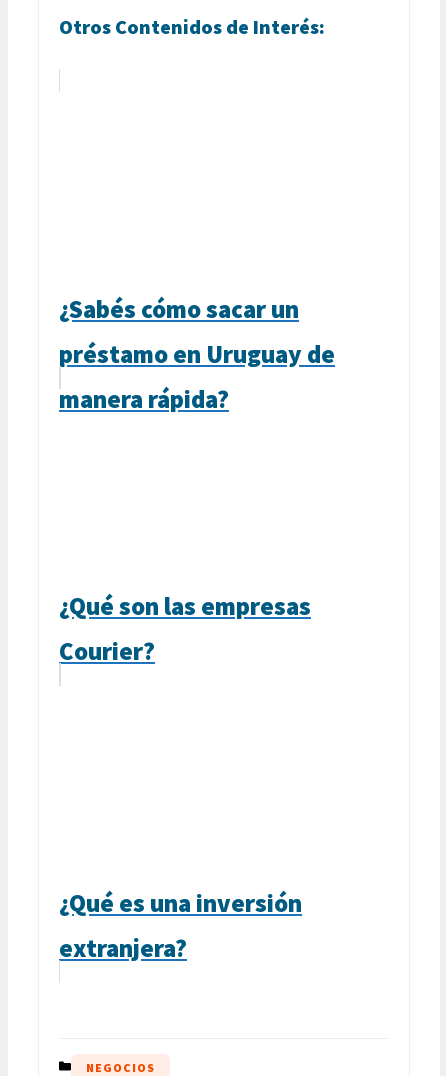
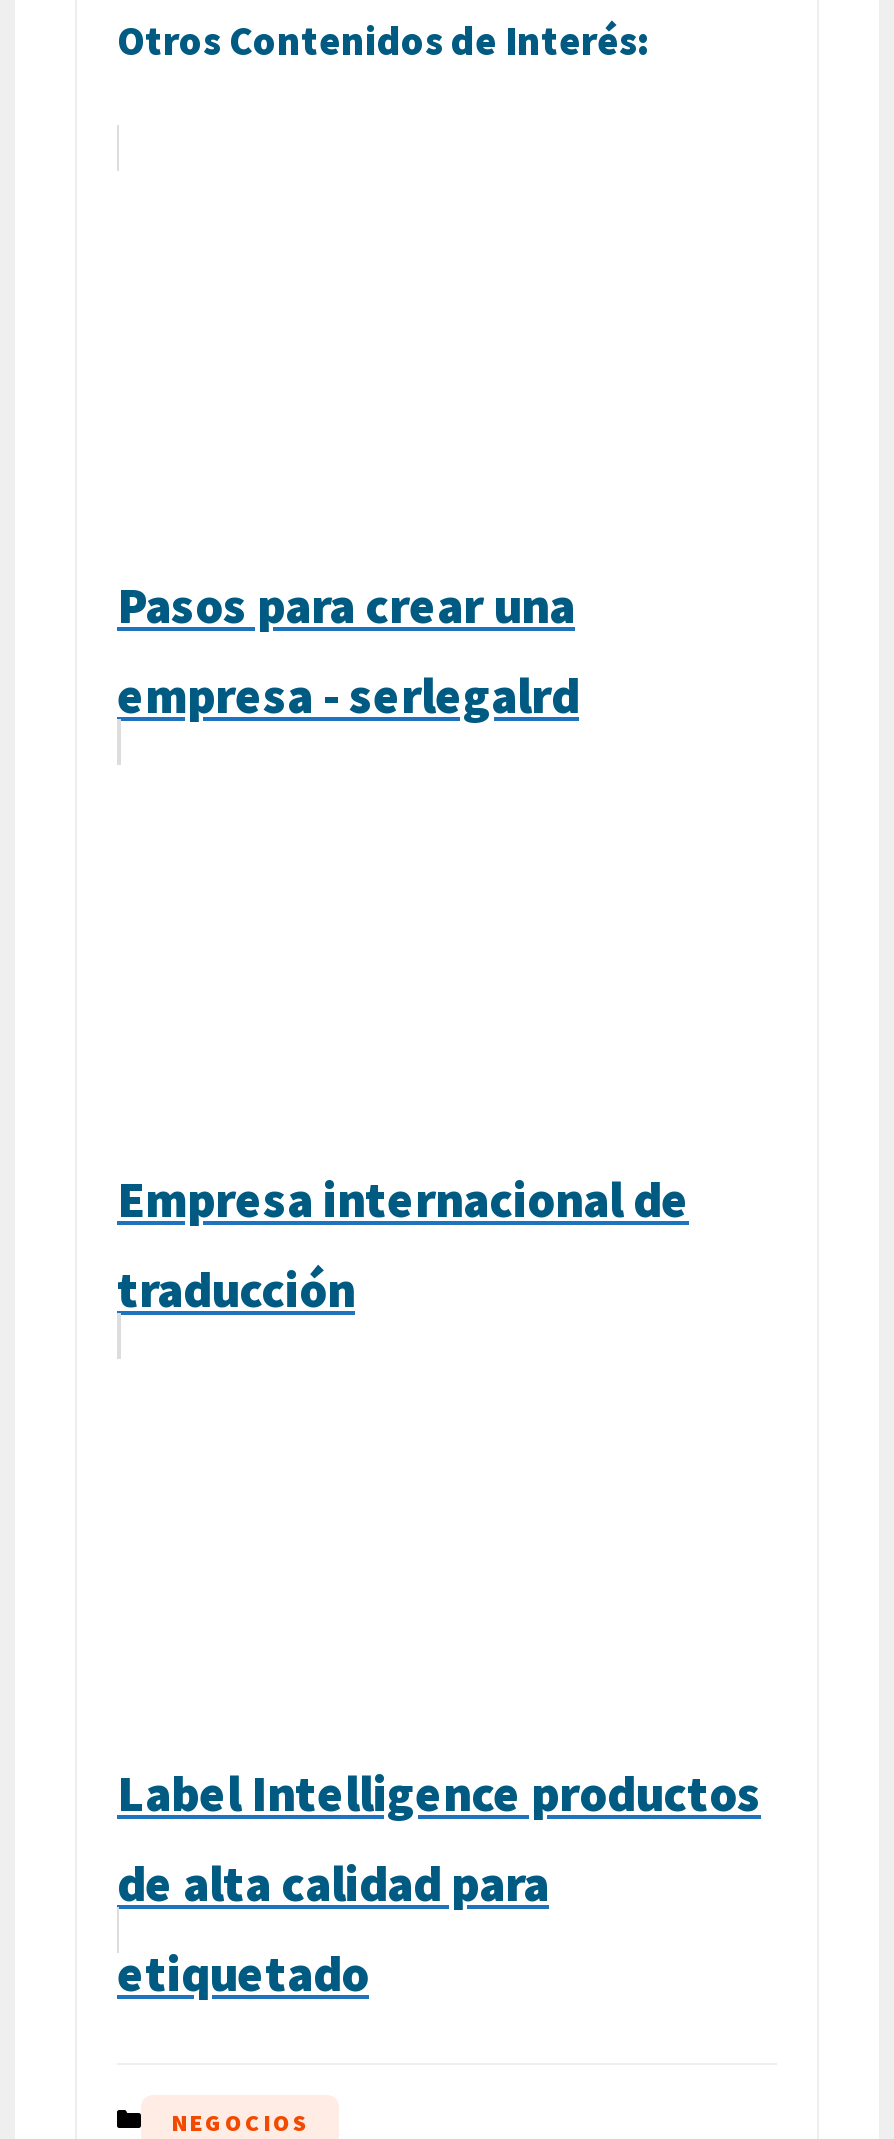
- ¿Sabés cómo sacar un
- préstamo en Uruguay de
- manera rápida?
+ Pasos para crear una
+ empresa - serlegalrd

- ¿Qué son las empresas
- Courier?
+ Empresa internacional de
+ traducción

- ¿Qué es una inversión
- extranjera?
+ Label Intelligence productos
+ de alta calidad para
+ etiquetado
